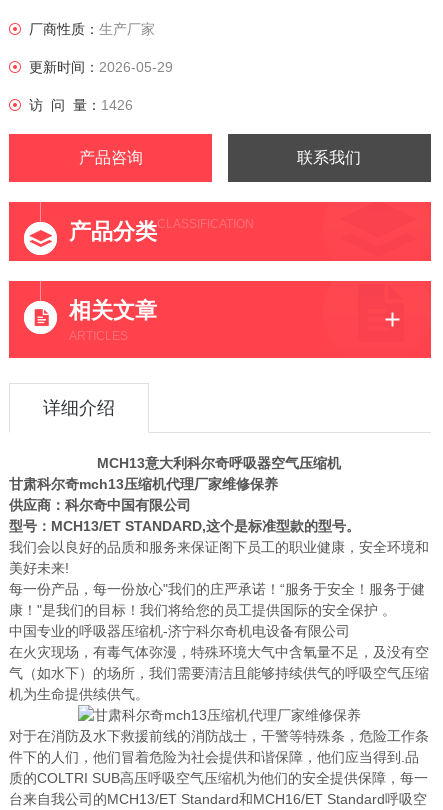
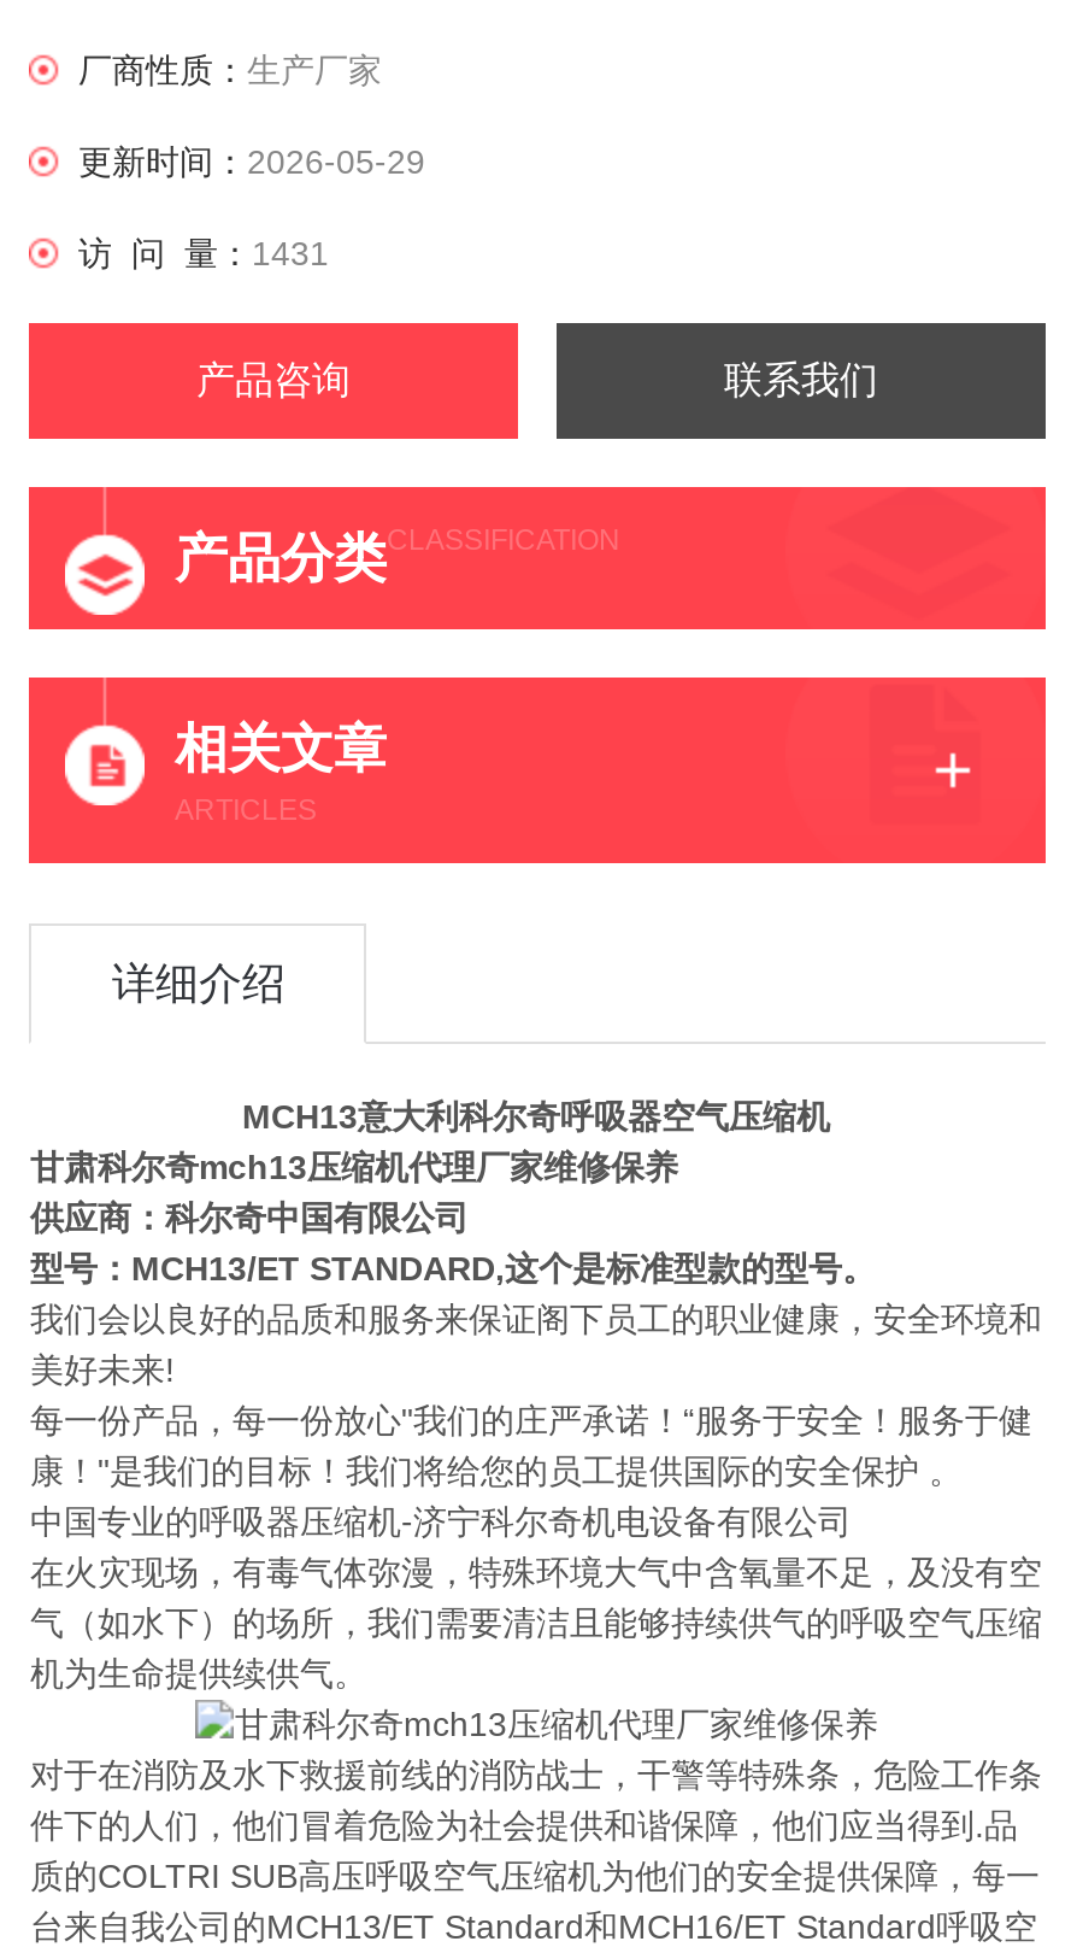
- 访 问 量：1426
+ 访 问 量：1431
